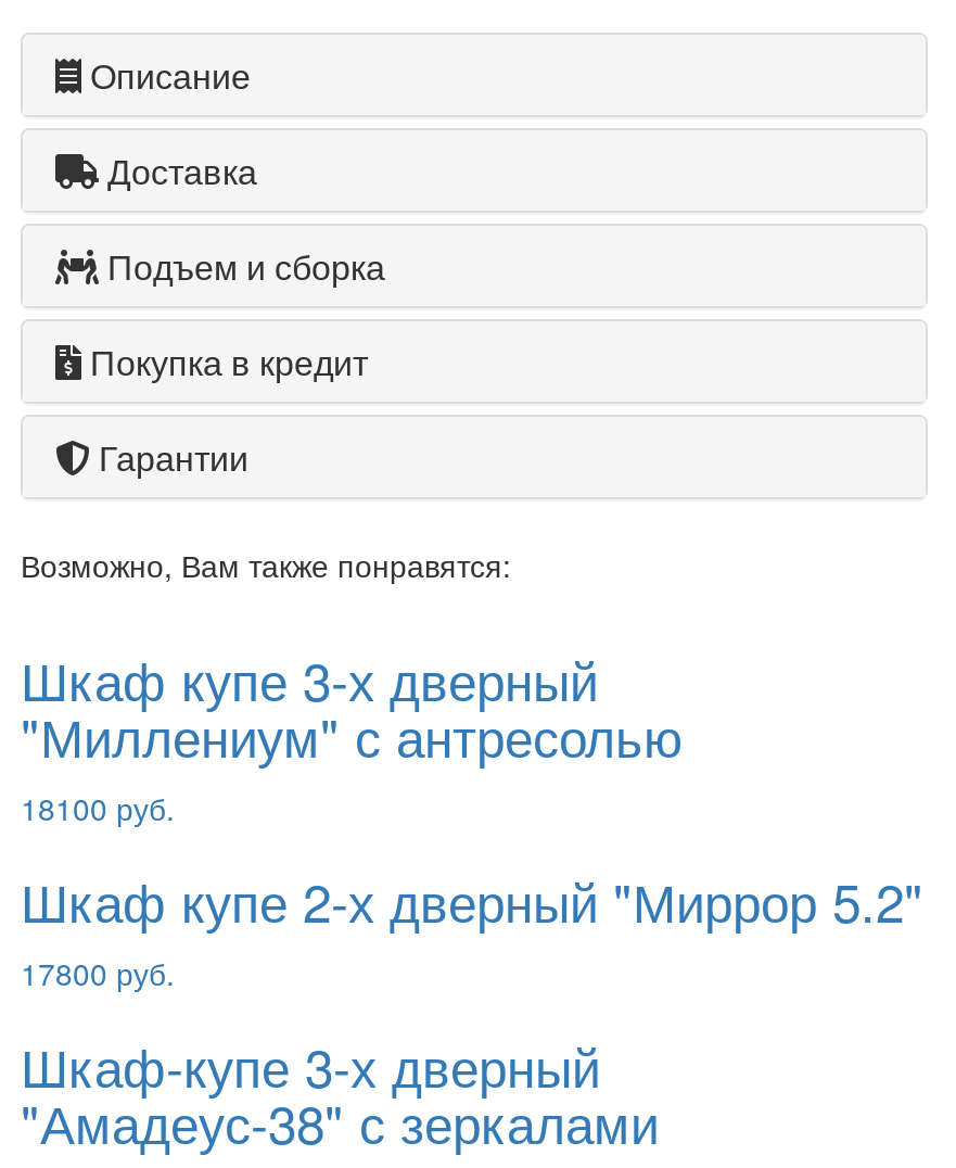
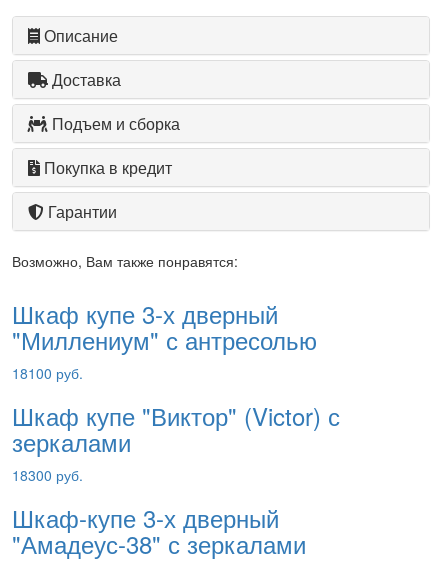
- Шкаф купе 2-х дверный "Миррор 5.2"
- 17800 руб.
+ Шкаф купе "Виктор" (Victor) с
+ зеркалами
+ 18300 руб.
